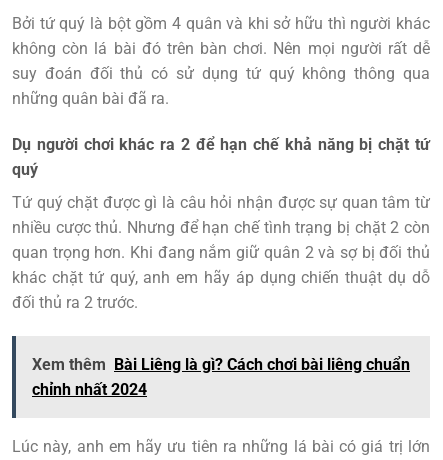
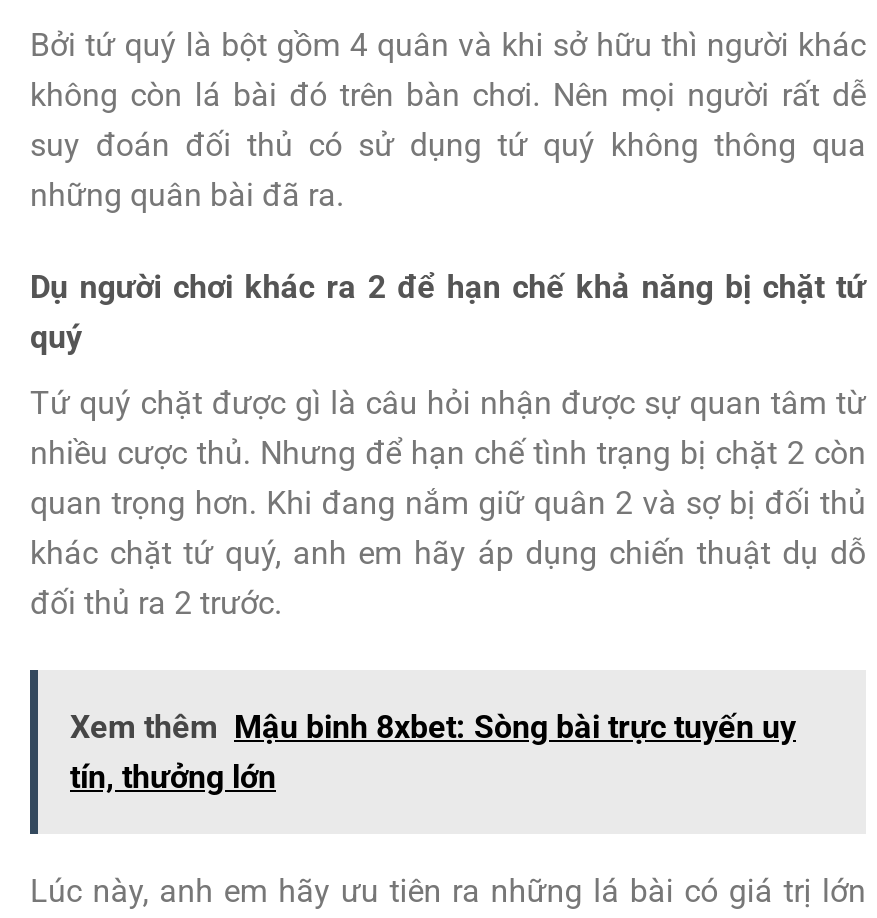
- Xem thêm Bài Liêng là gì? Cách chơi bài liêng chuẩn
- chỉnh nhất 2024
+ Xem thêm Mậu binh 8xbet: Sòng bài trực tuyến uy
+ tín, thưởng lớn
